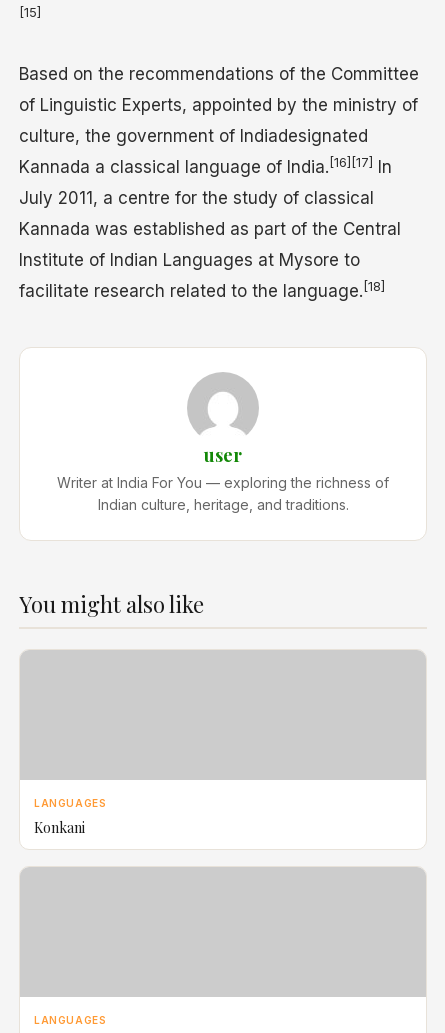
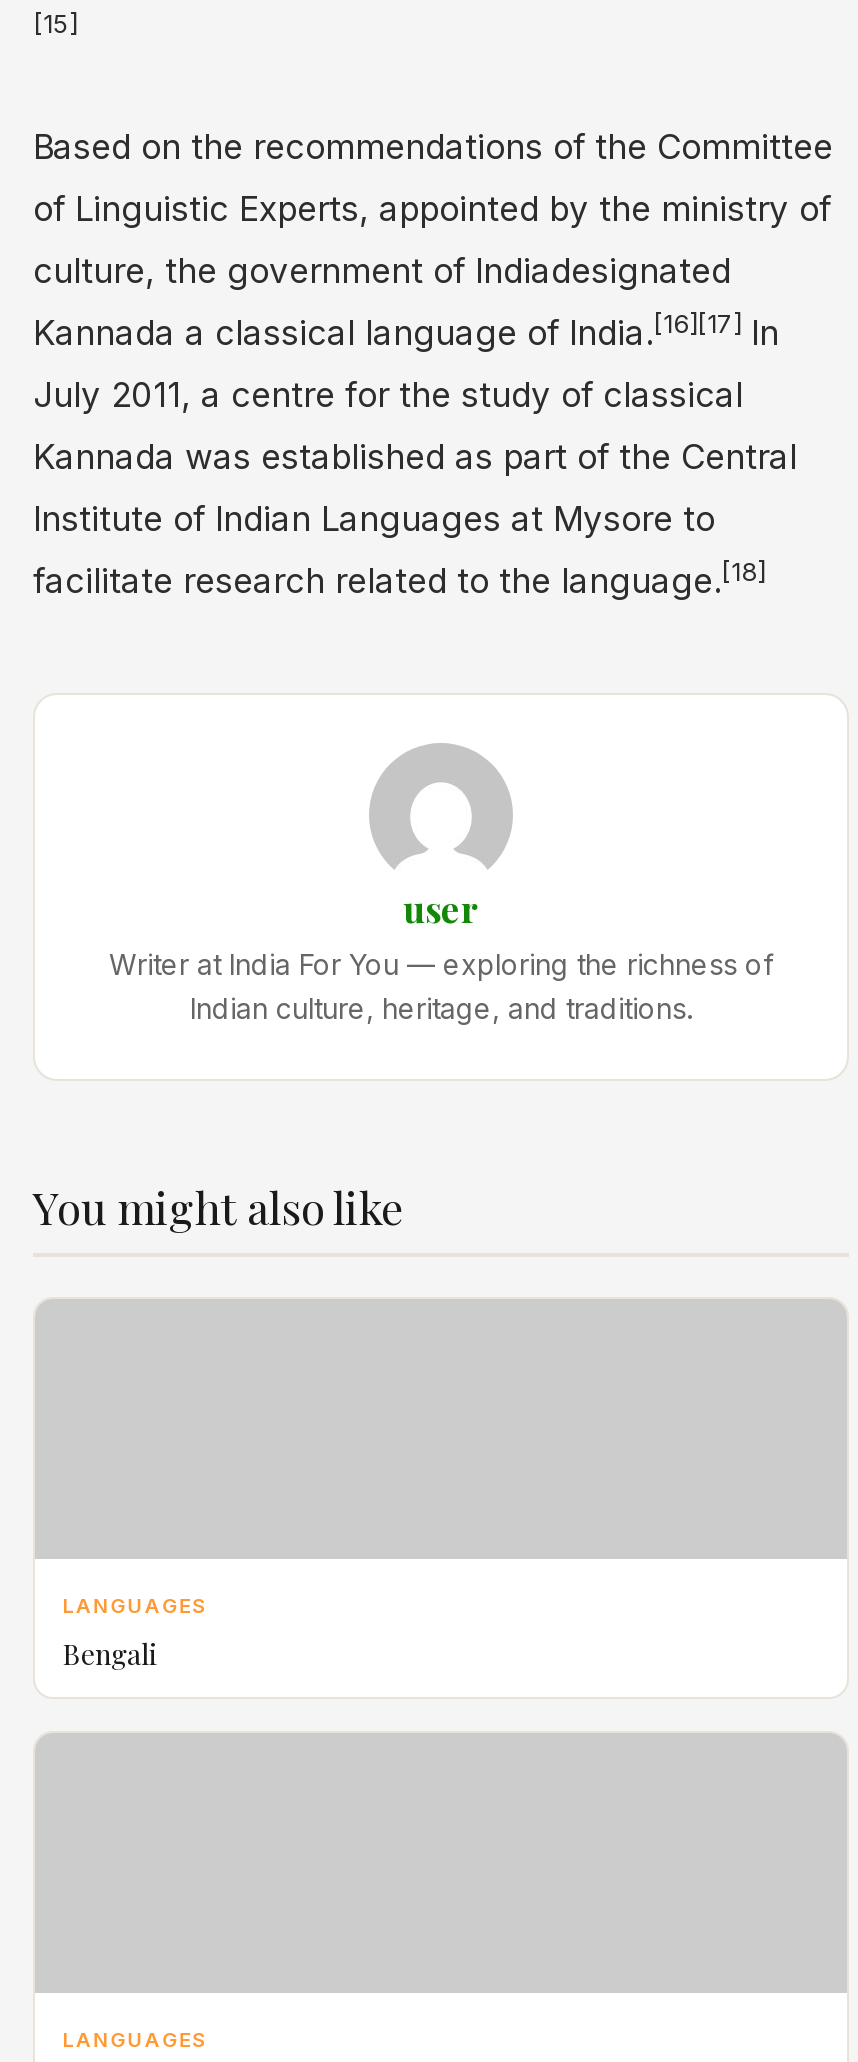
- Konkani
+ Bengali
